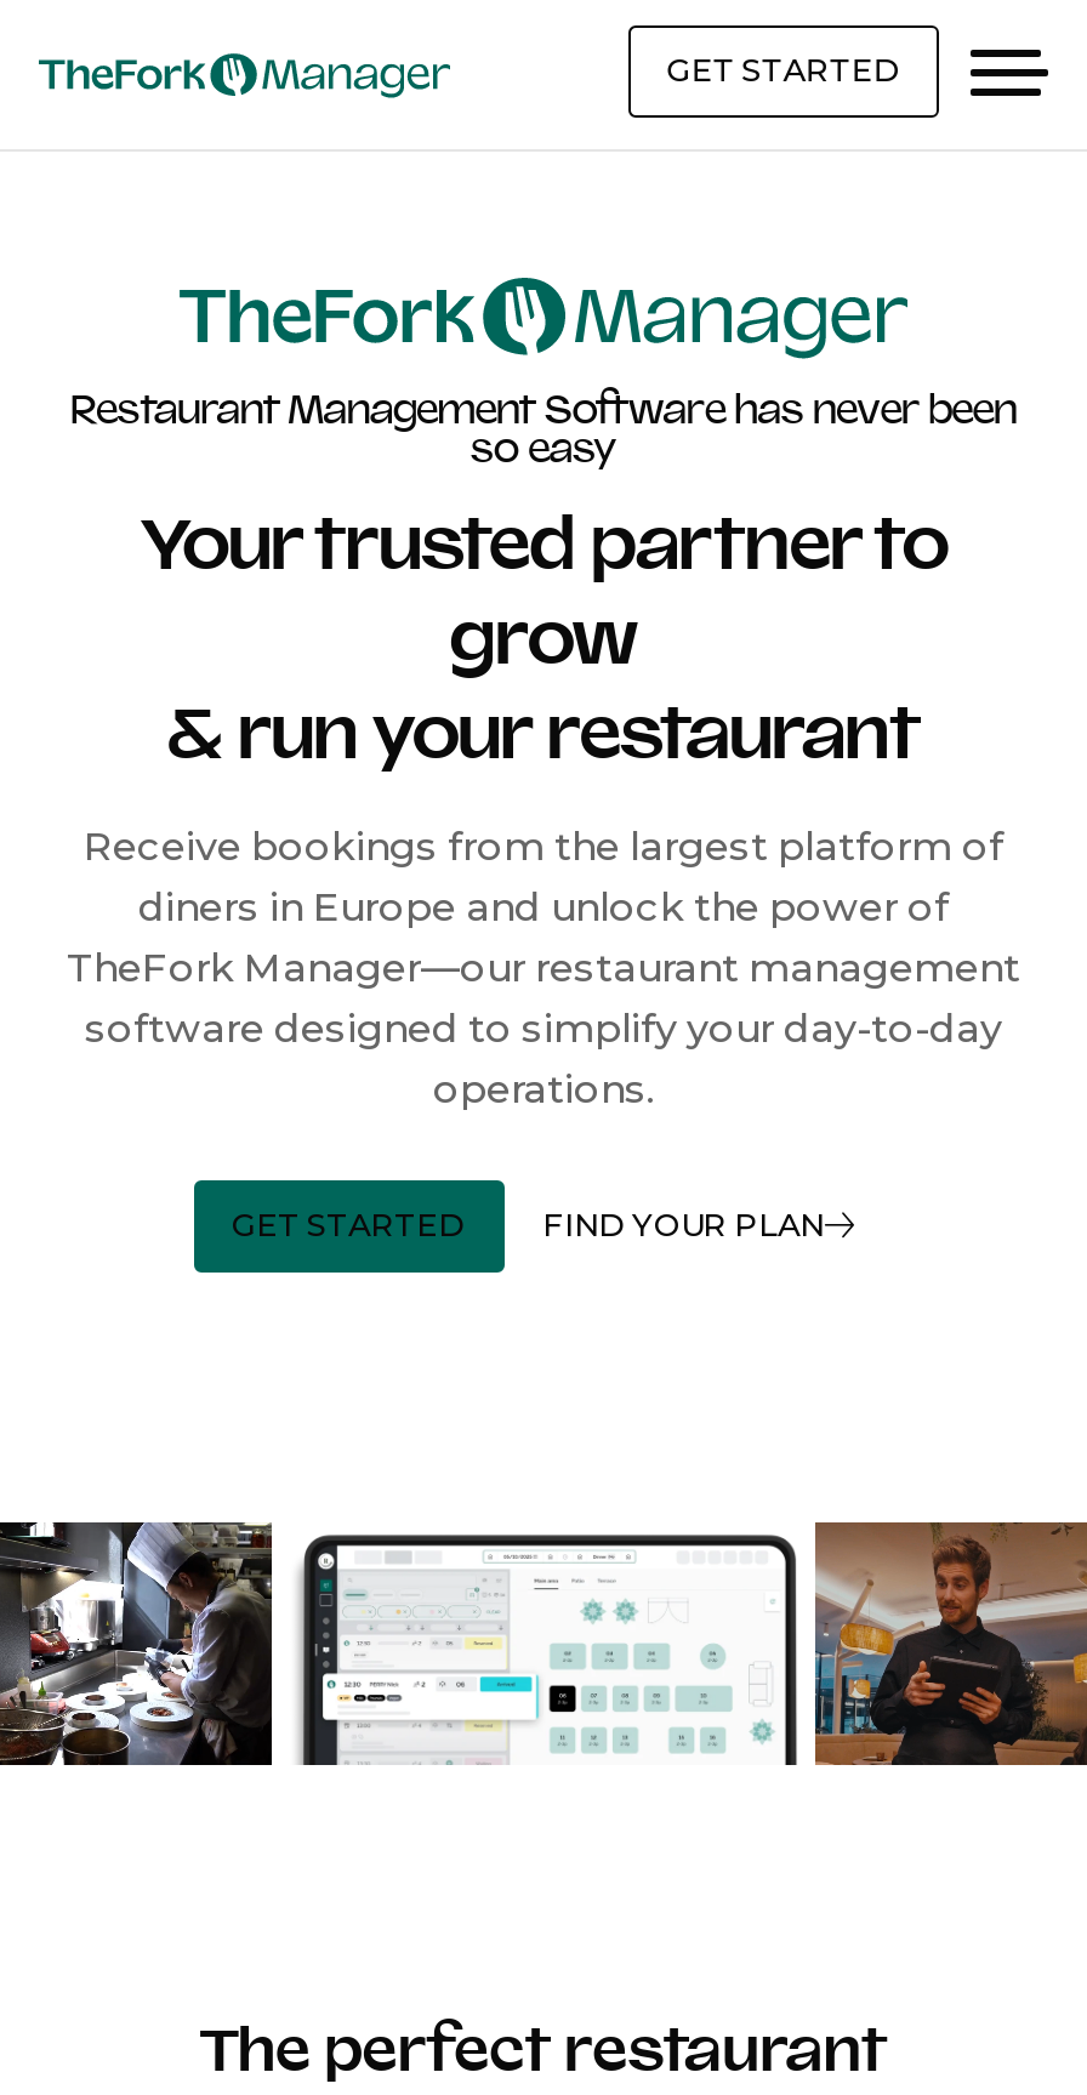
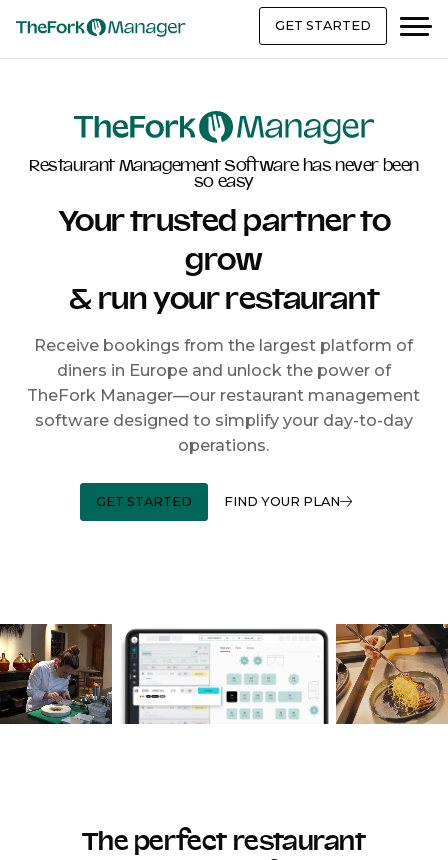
- [image]
+ [image]

- [image]
+ [image]
